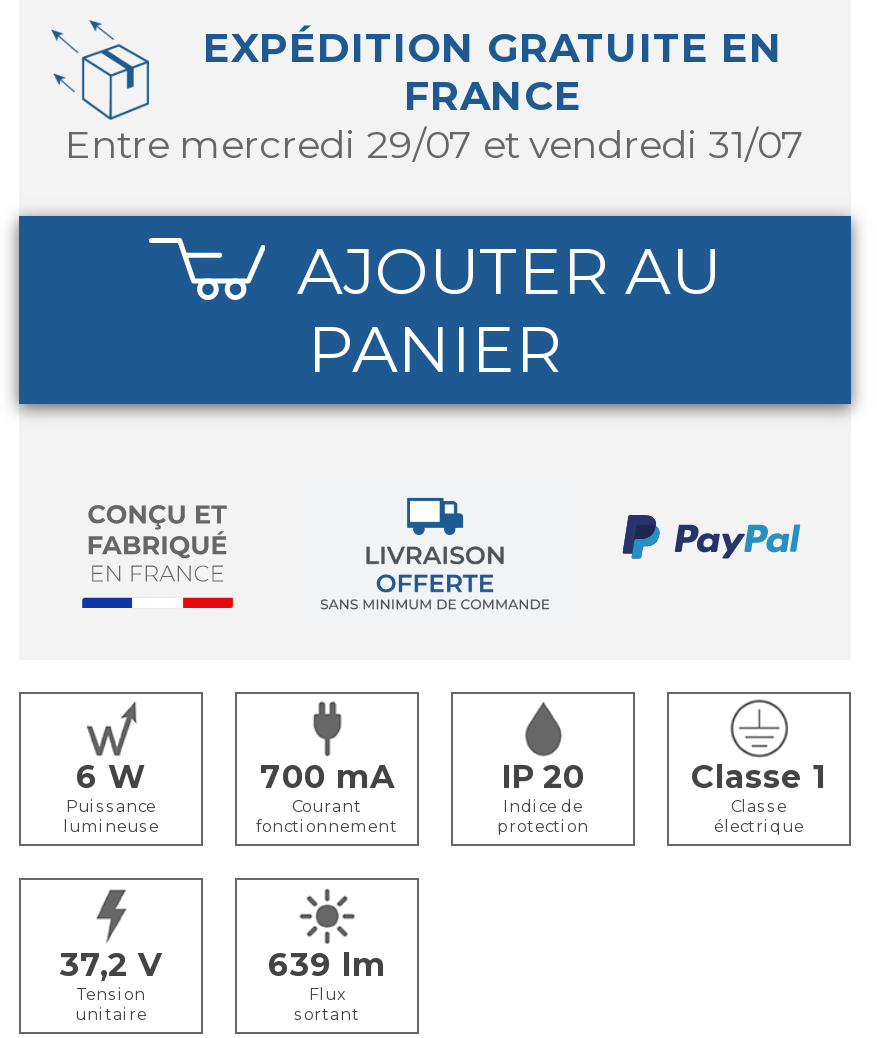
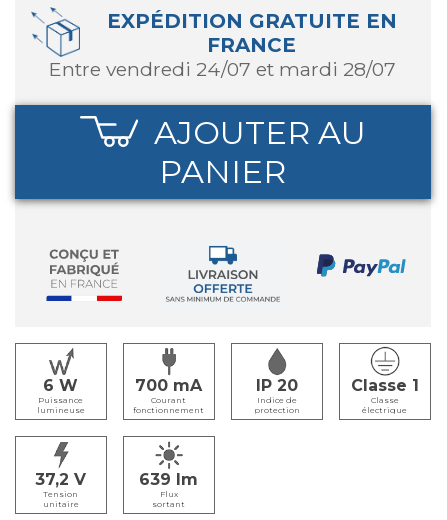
- entre mercredi 29/07 et vendredi 31/07
+ entre vendredi 24/07 et mardi 28/07
